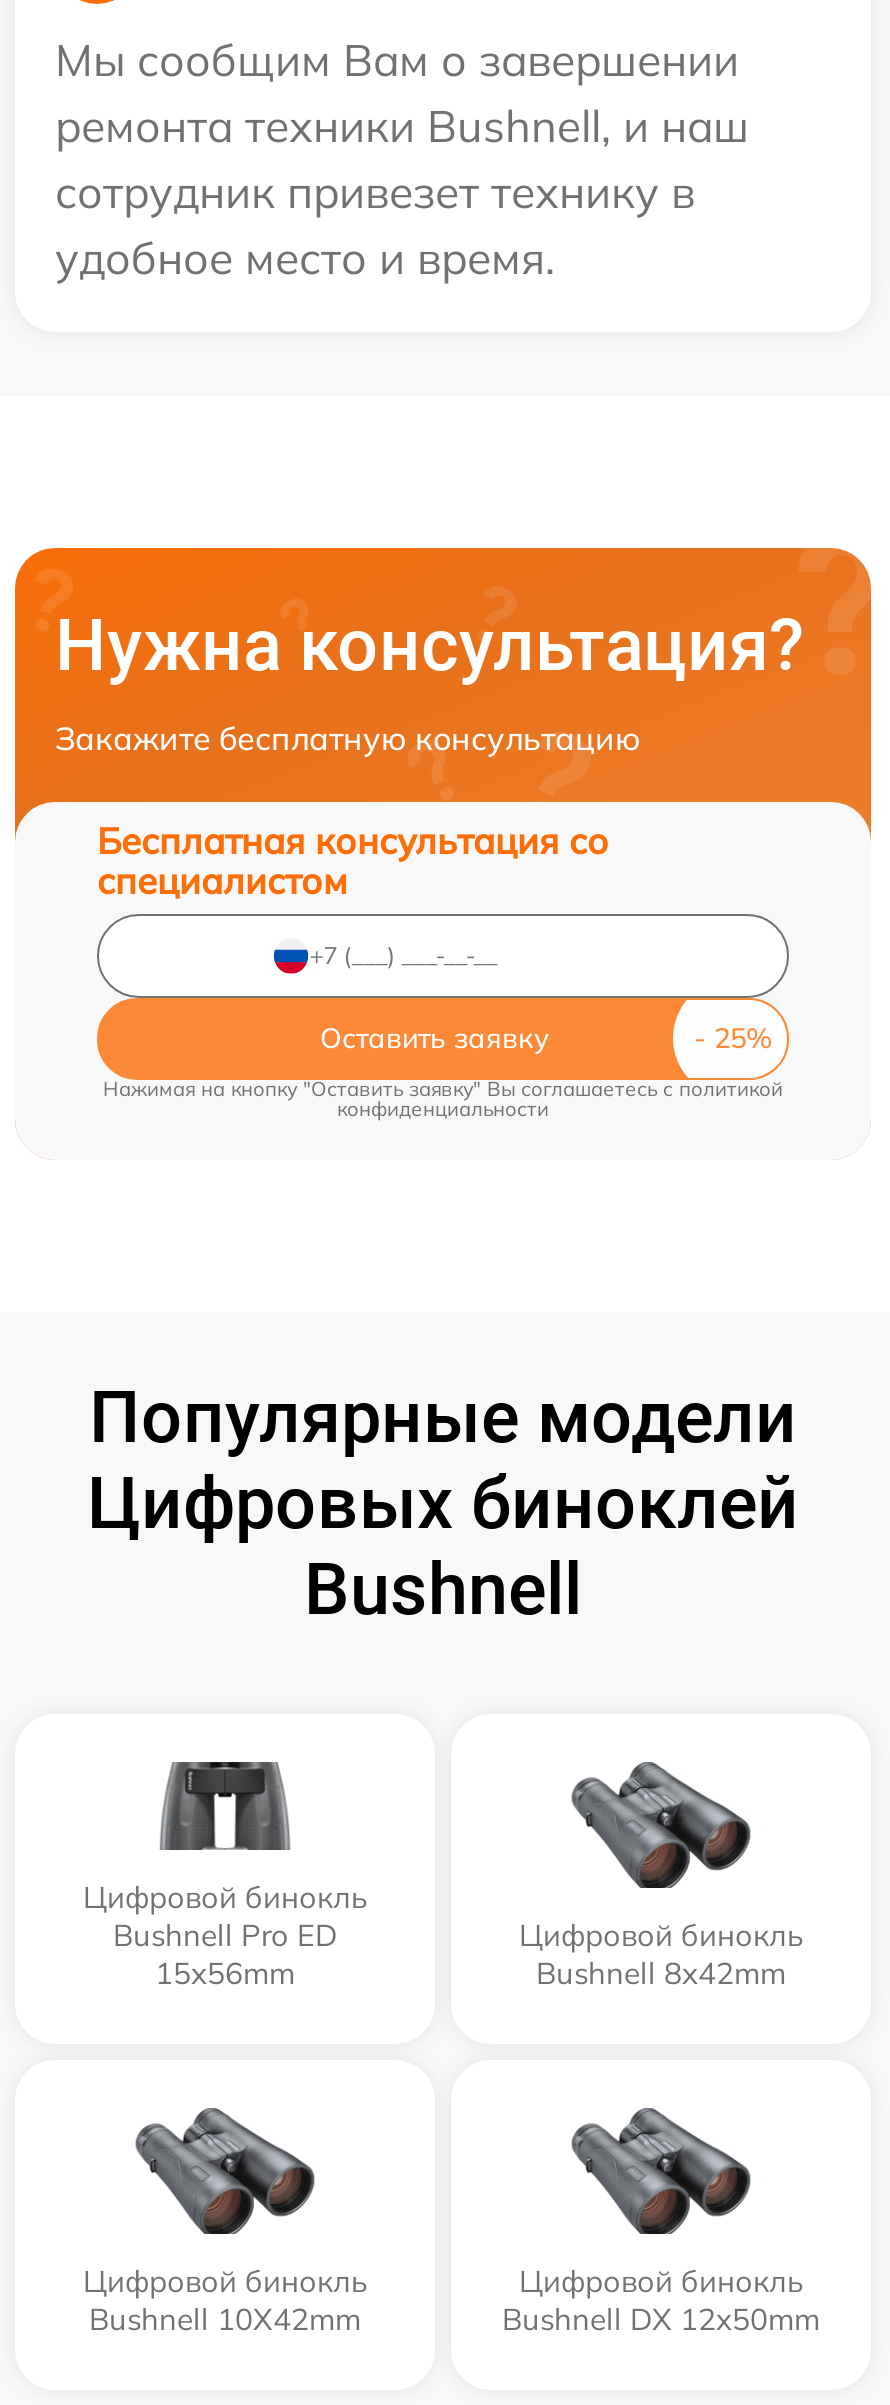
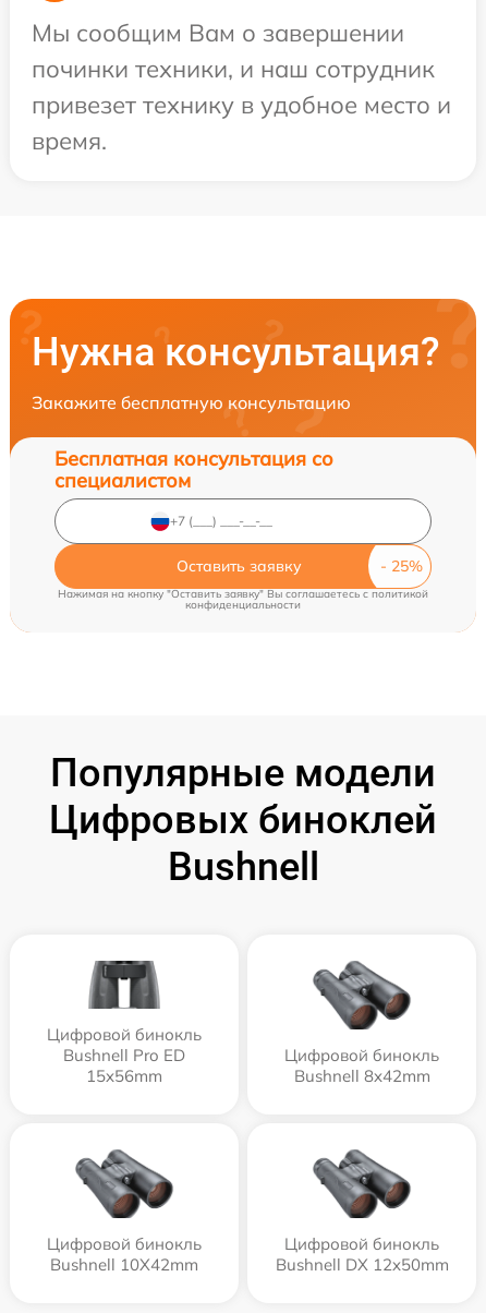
- ремонта техники Bushnell, и наш
- сотрудник привезет технику в
- удобное место и время.
+ починки техники, и наш сотрудник
+ привезет технику в удобное место и
+ время.
